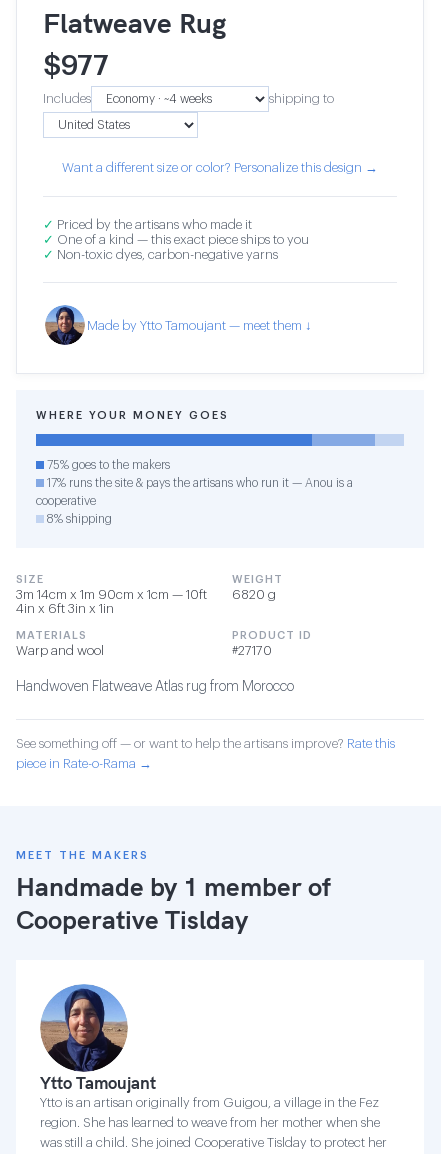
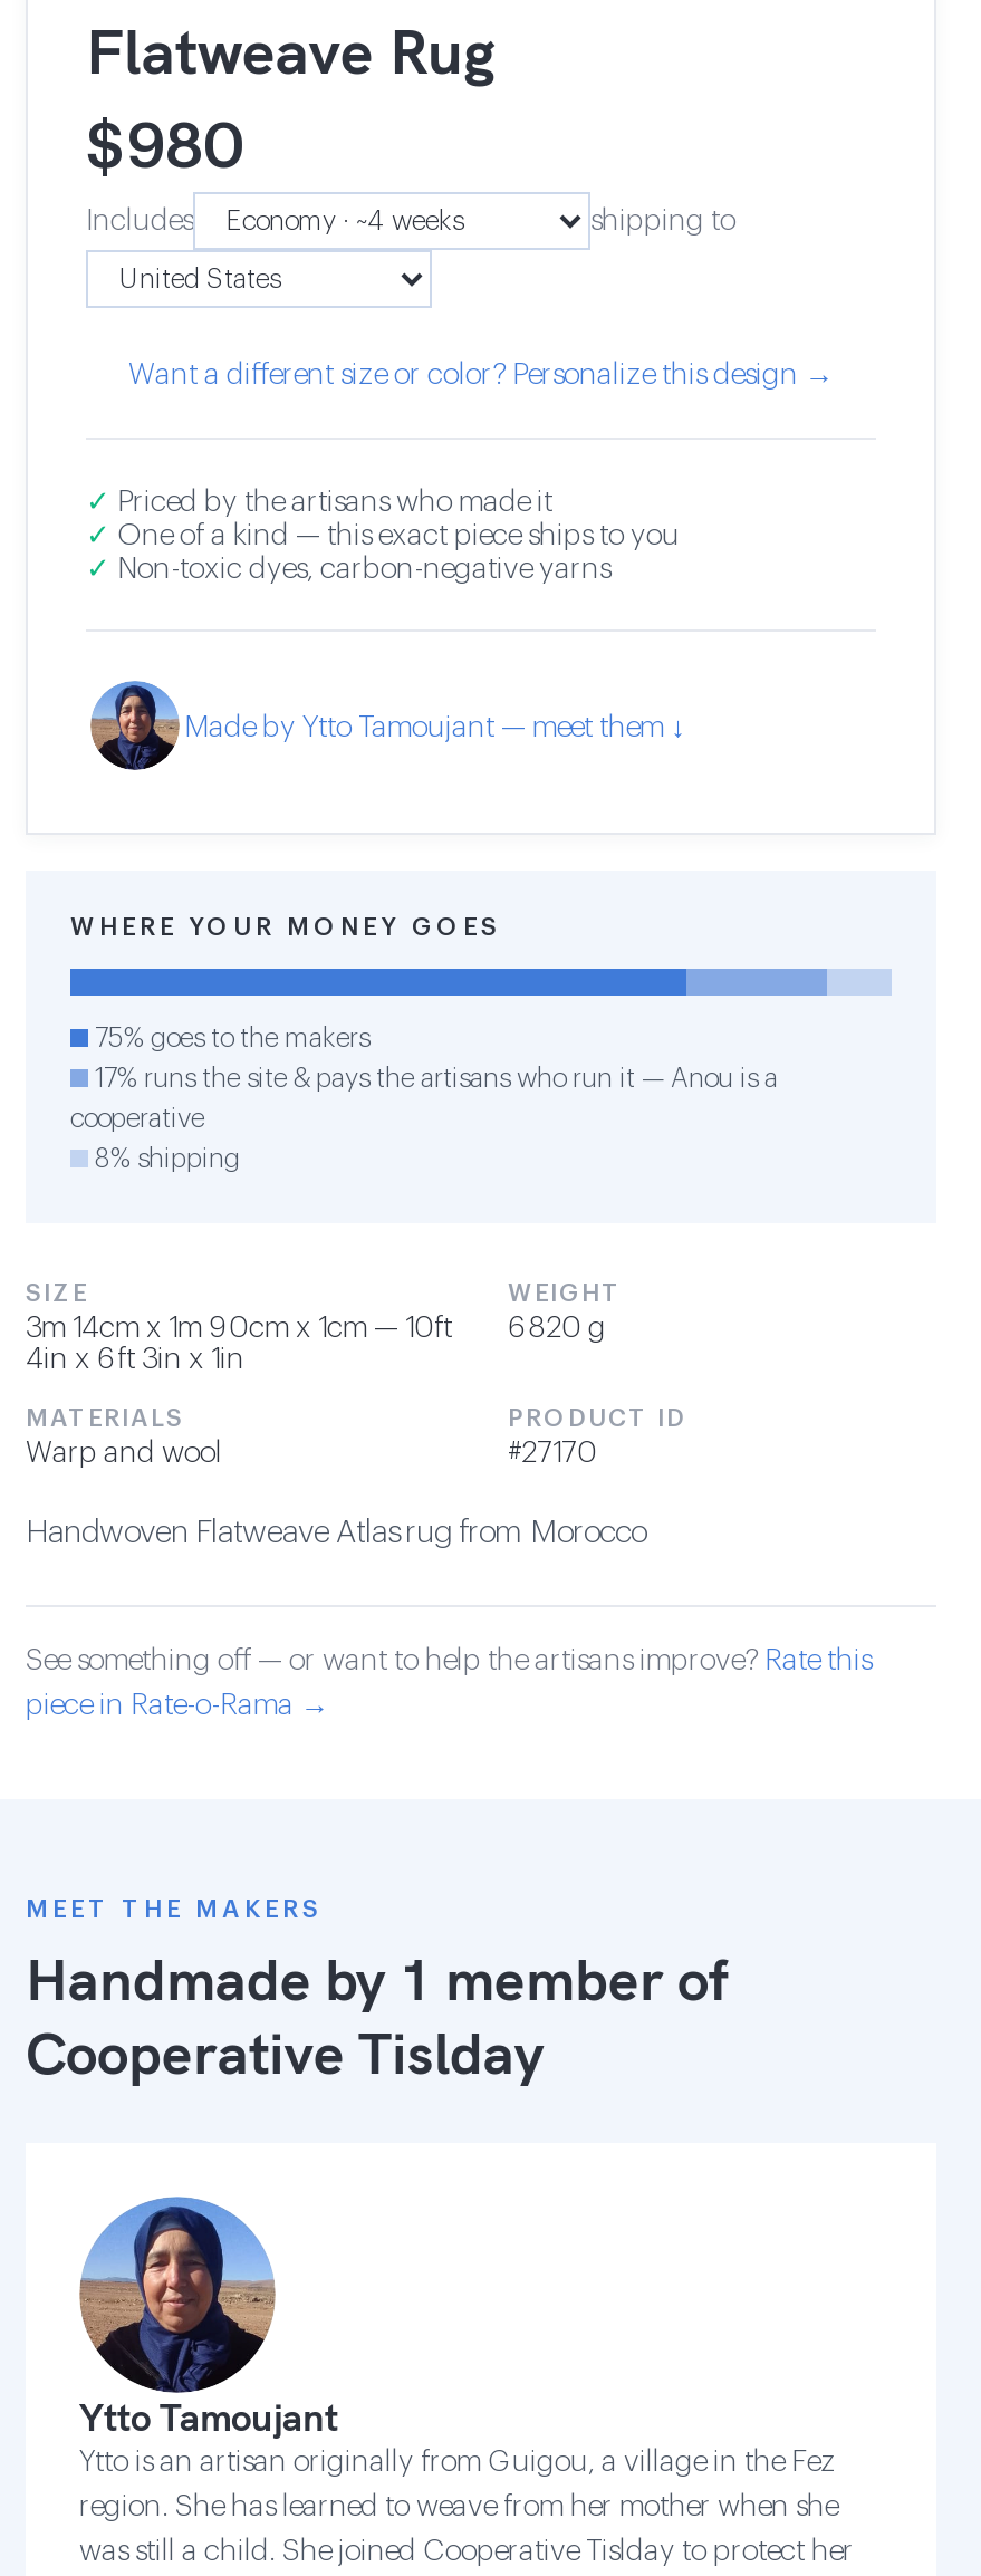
- $977
+ $980
